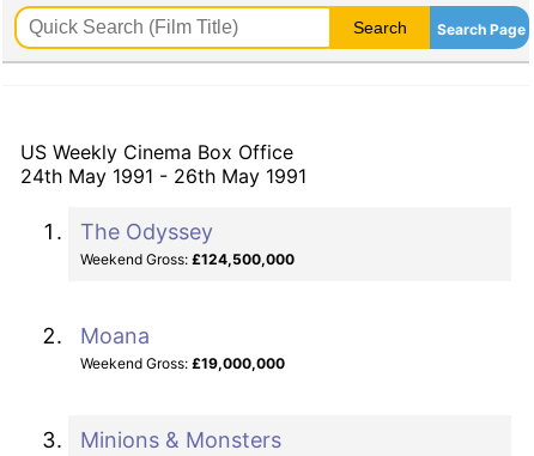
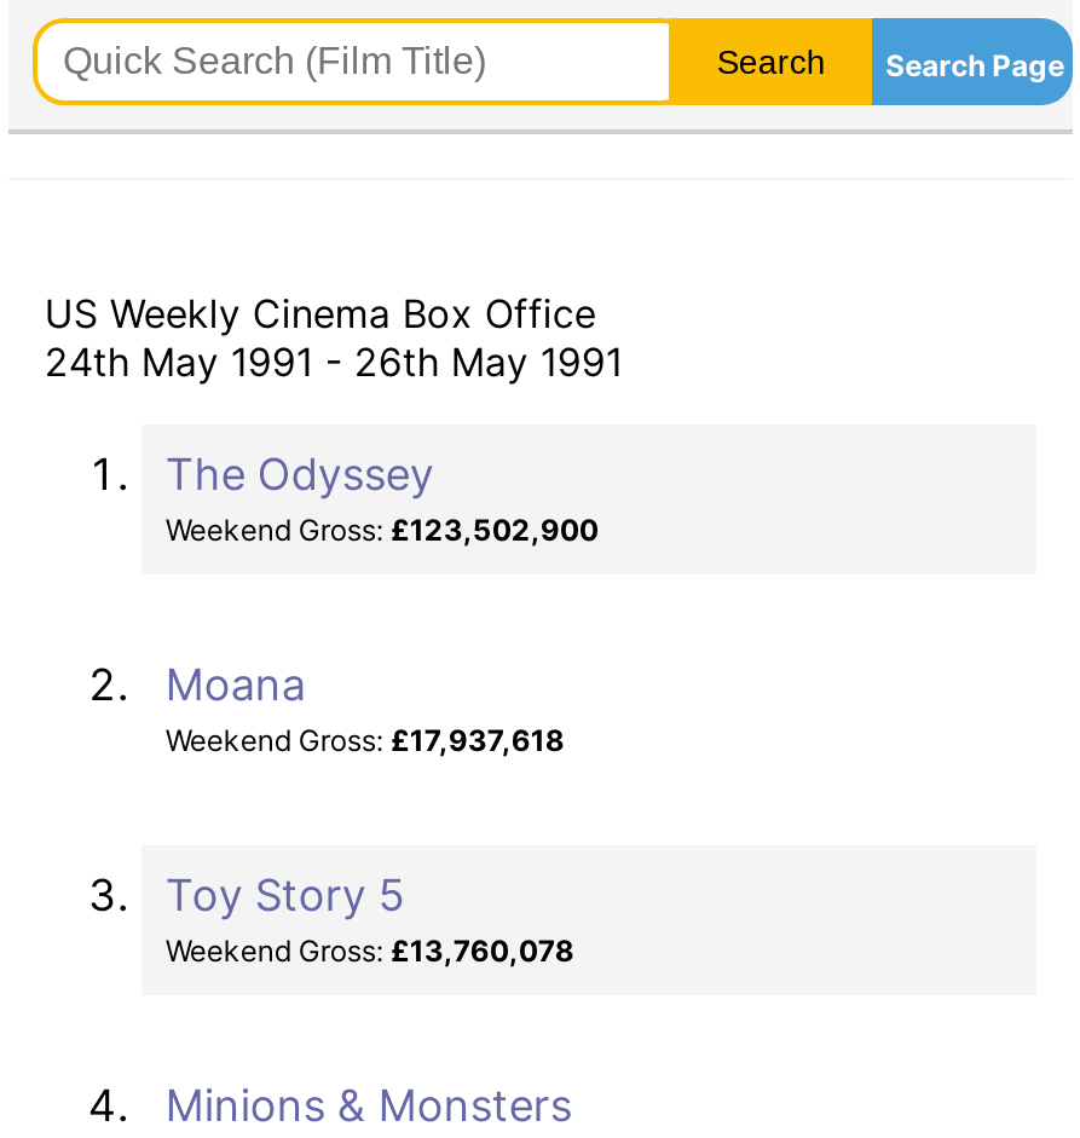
- Weekend Gross: £124,500,000
+ Weekend Gross: £123,502,900

- Weekend Gross: £19,000,000
+ Weekend Gross: £17,937,618
+ Toy Story 5
+ Weekend Gross: £13,760,078
